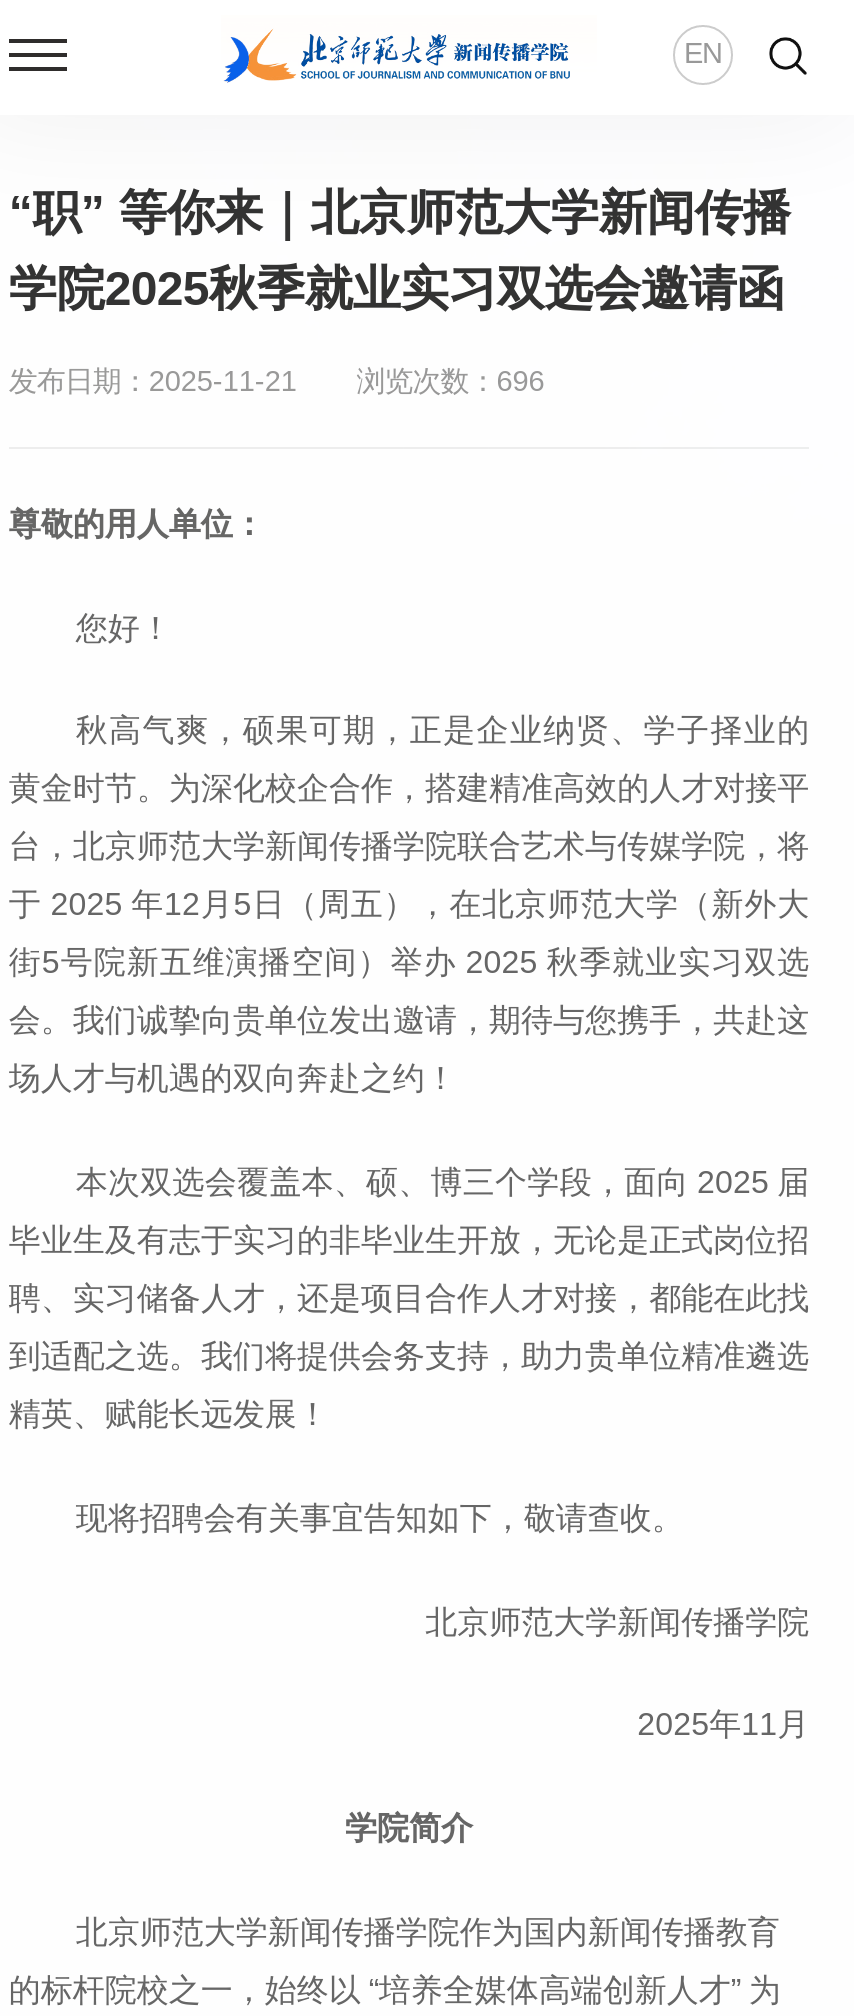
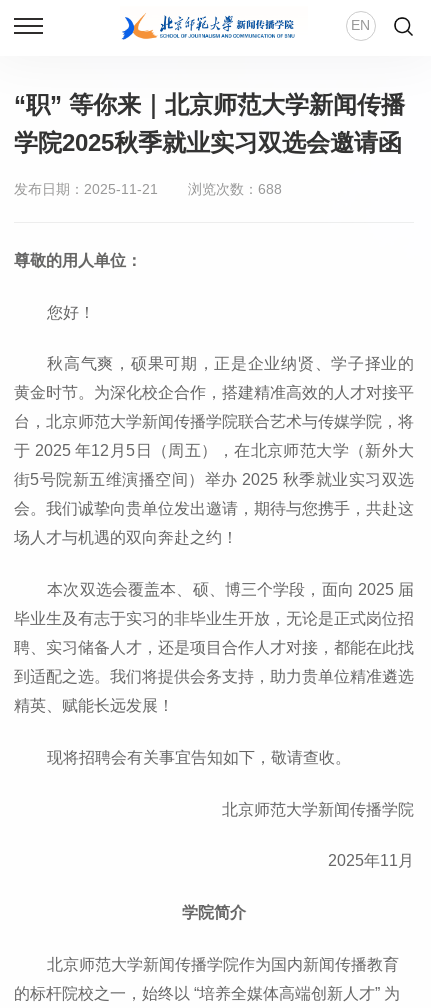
- 发布日期：2025-11-21 浏览次数：696
+ 发布日期：2025-11-21 浏览次数：688
